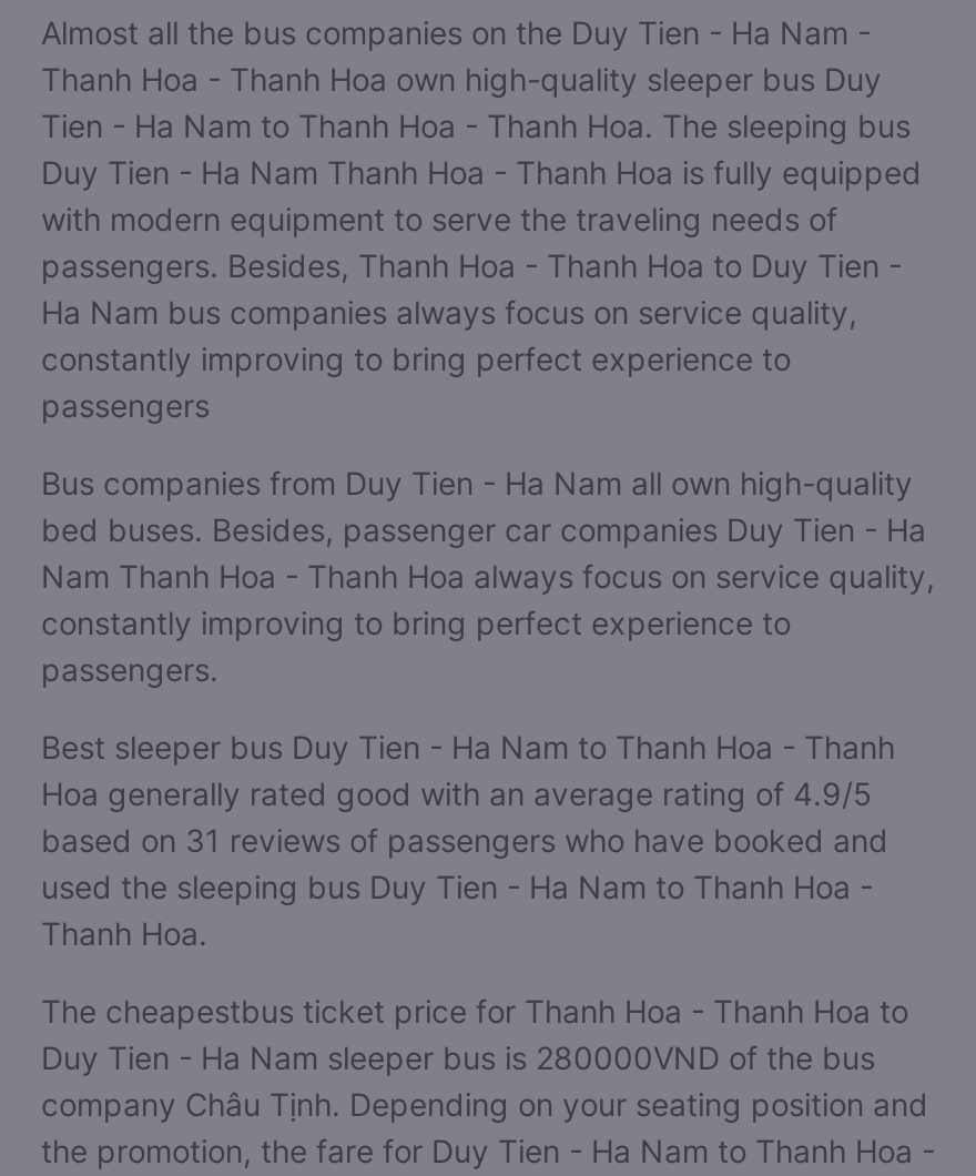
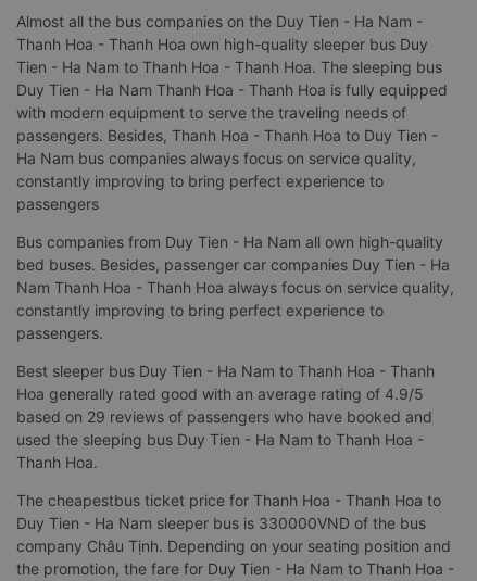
- based on 31 reviews of passengers who have booked and
+ based on 29 reviews of passengers who have booked and

- Duy Tien - Ha Nam sleeper bus is 280000VND of the bus
+ Duy Tien - Ha Nam sleeper bus is 330000VND of the bus
